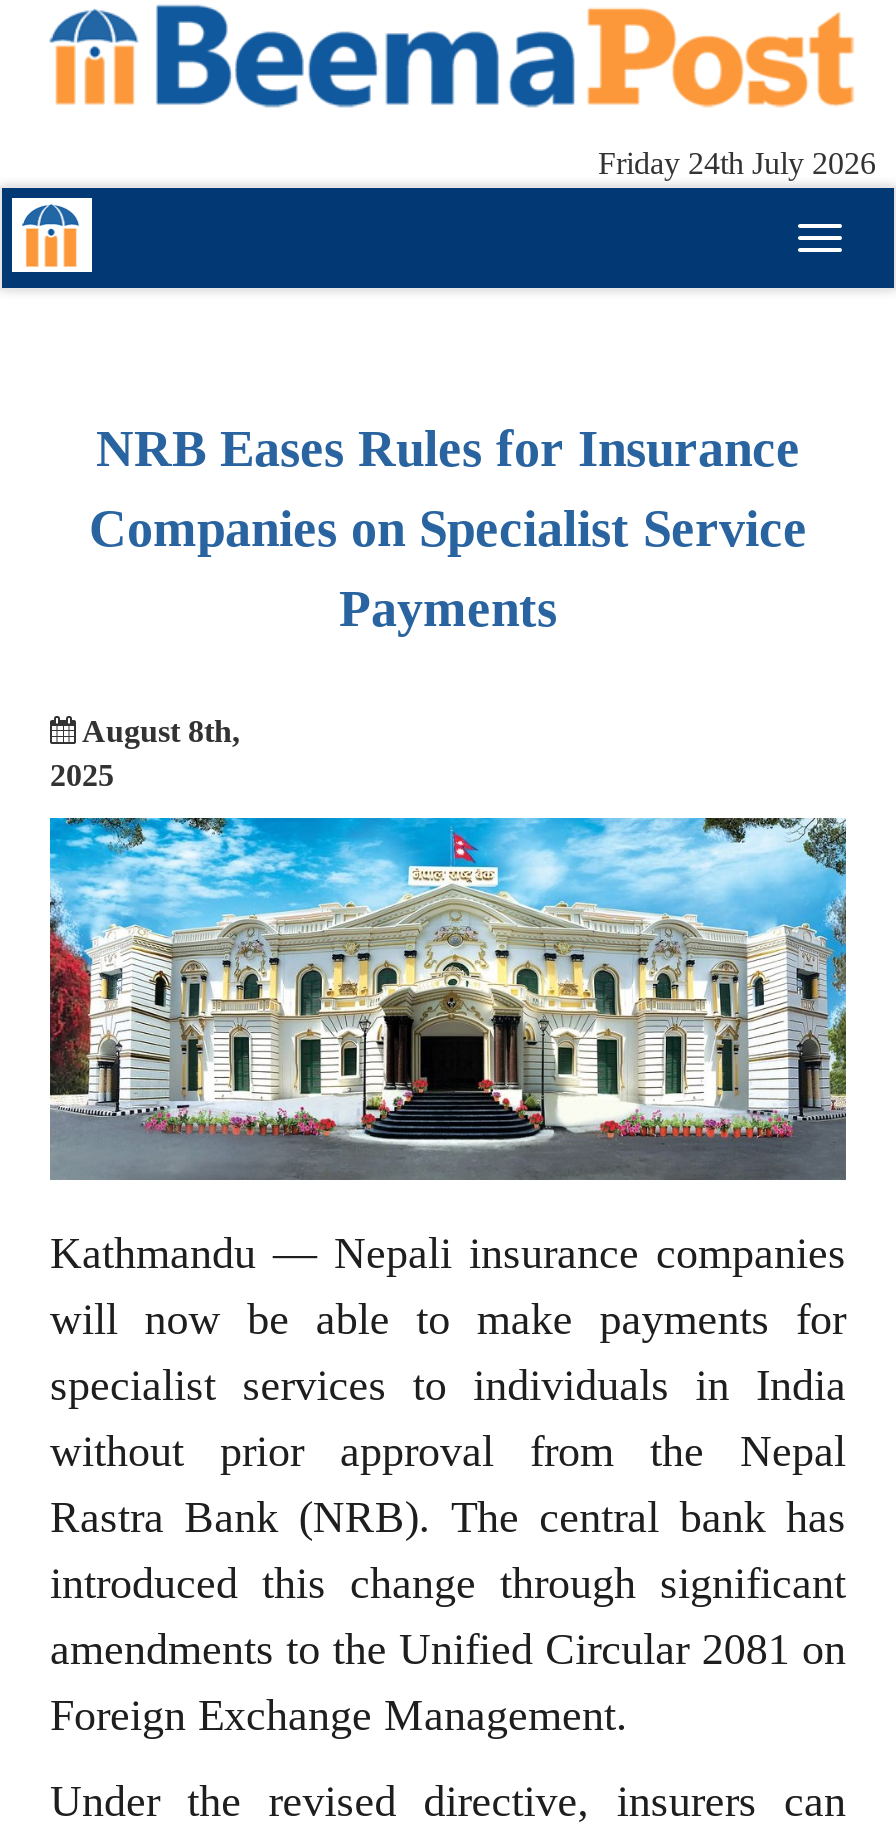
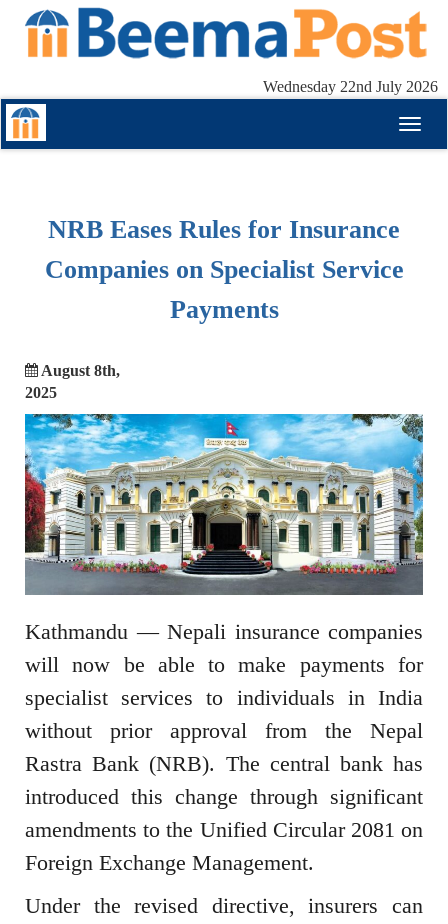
- Friday 24th July 2026
+ Wednesday 22nd July 2026
